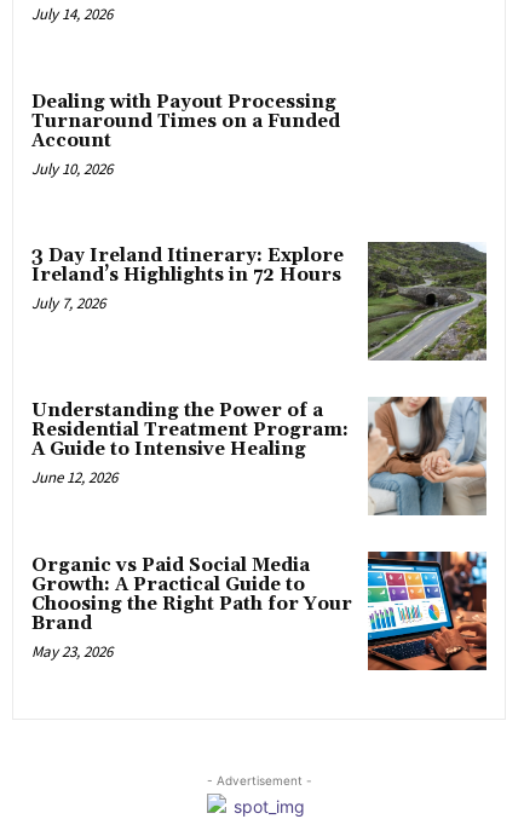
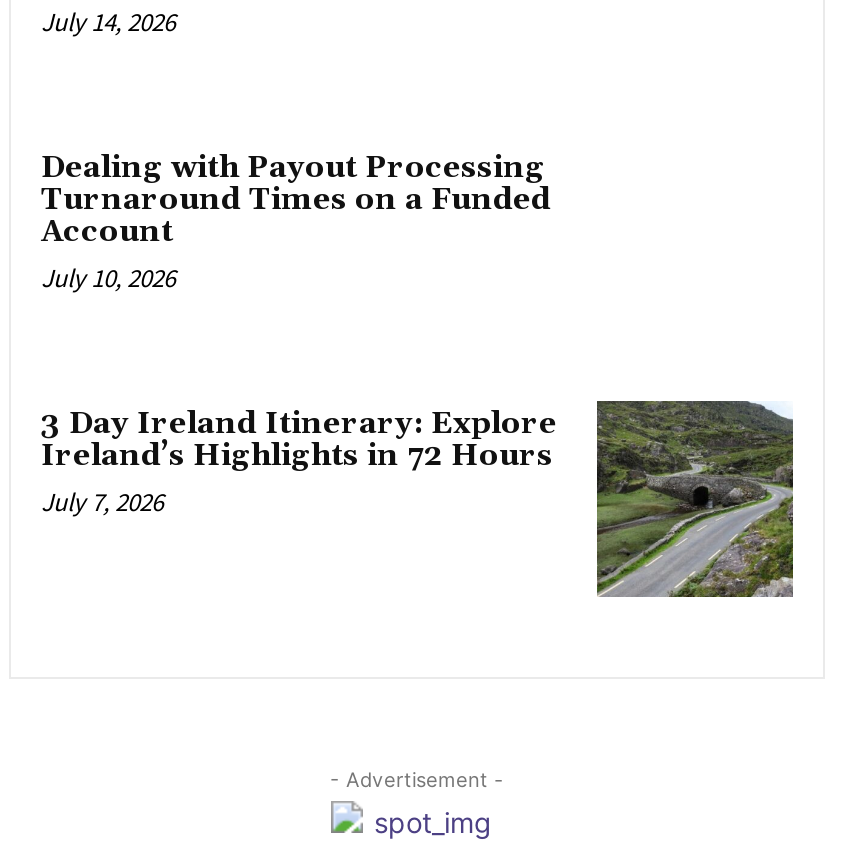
- [image]
- Understanding the Power of a
- Residential Treatment Program:
- A Guide to Intensive Healing
- June 12, 2026

- [image]
- Organic vs Paid Social Media
- Growth: A Practical Guide to
- Choosing the Right Path for Your
- Brand
- May 23, 2026
